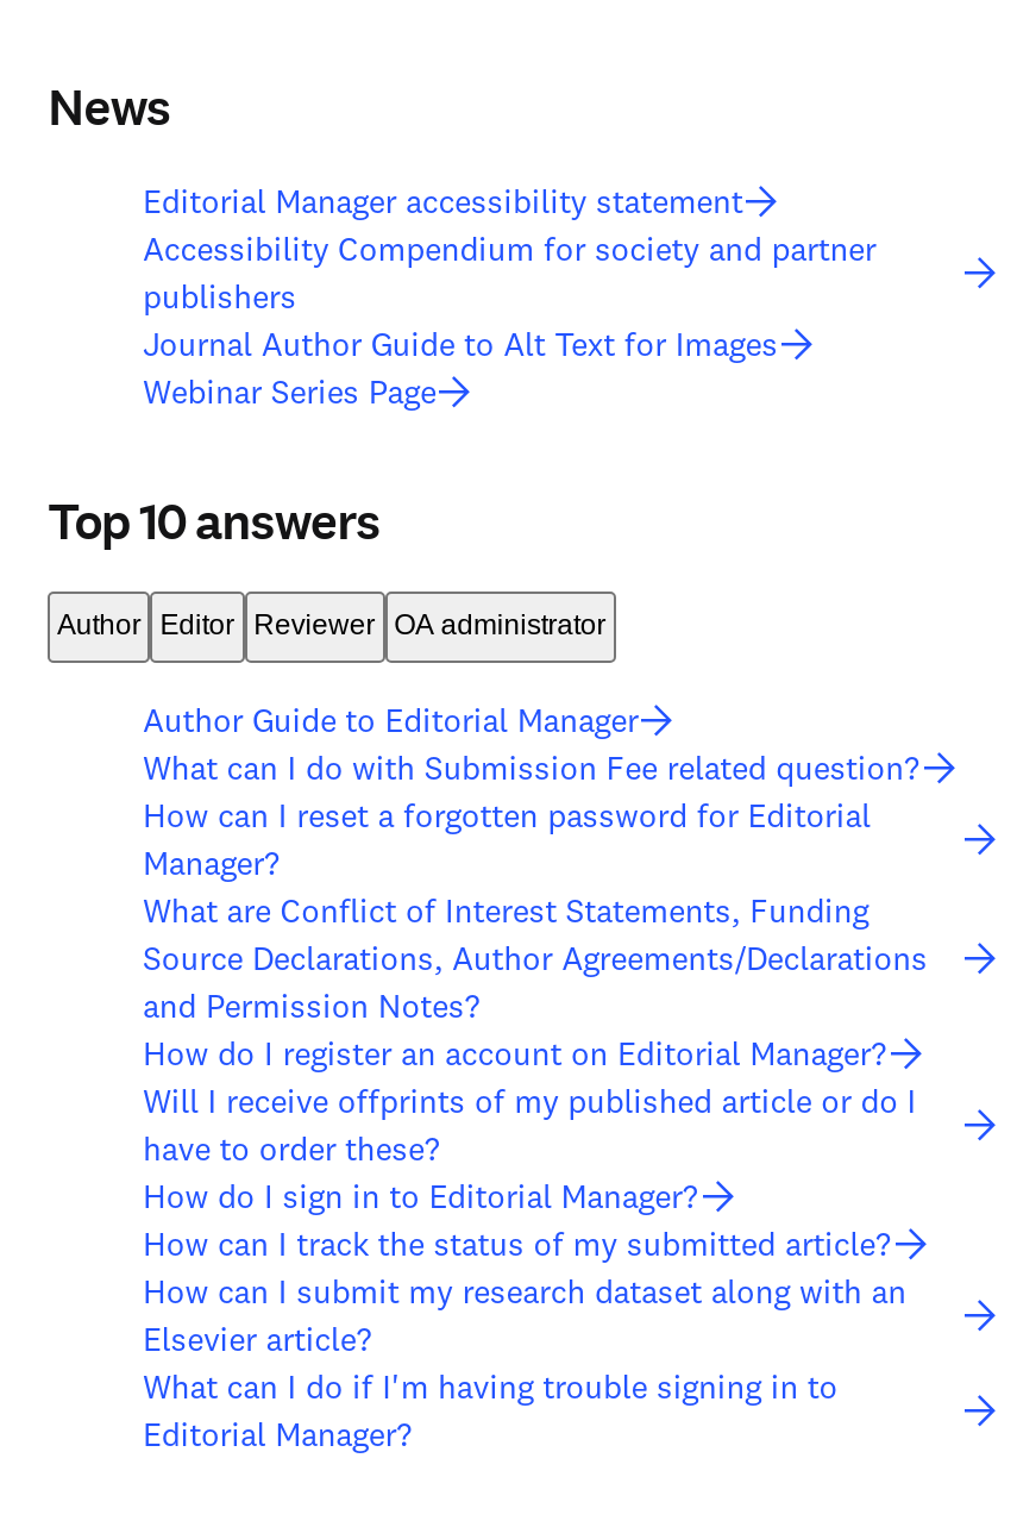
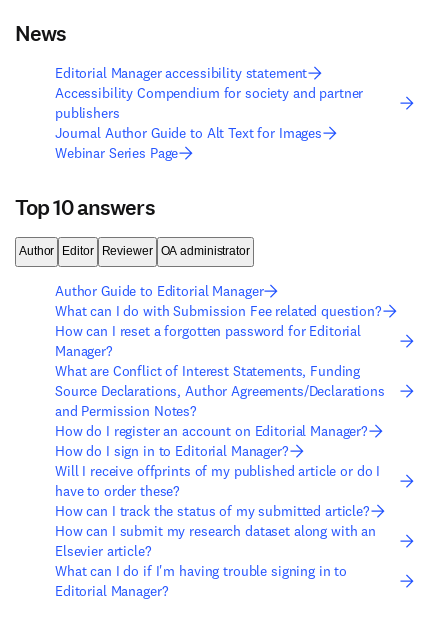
moved down: Will I receive offprints of my published article or do I | have to order these?

moved up: How do I sign in to Editorial Manager?
